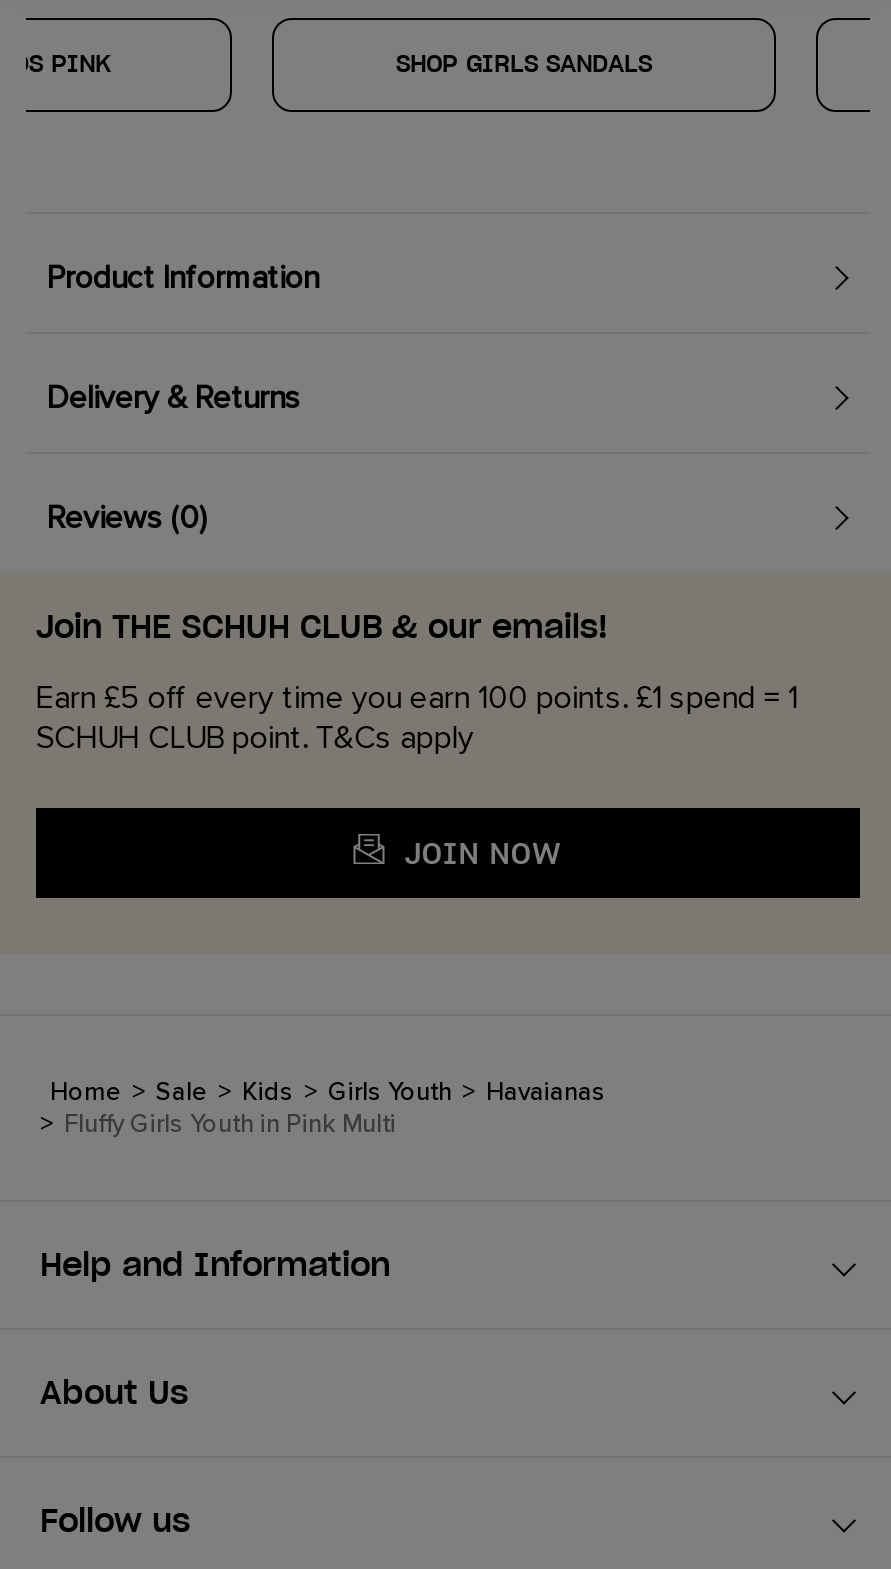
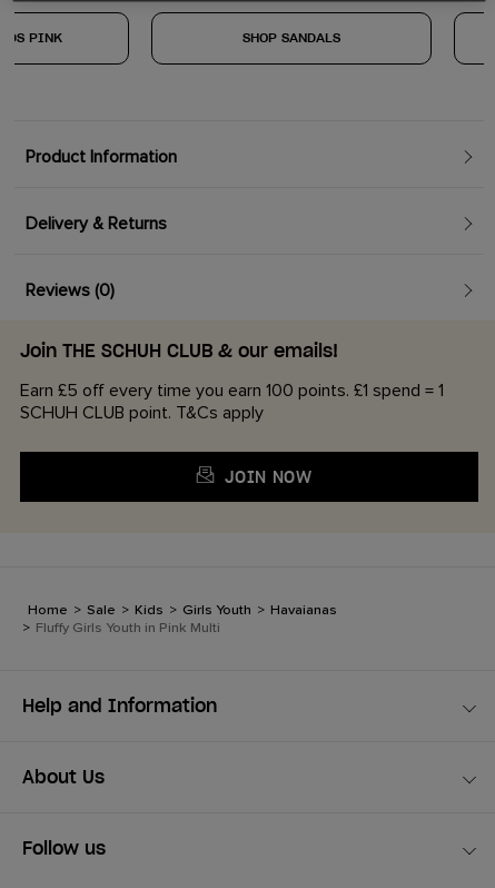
- SHOP GIRLS SANDALS
+ SHOP SANDALS
